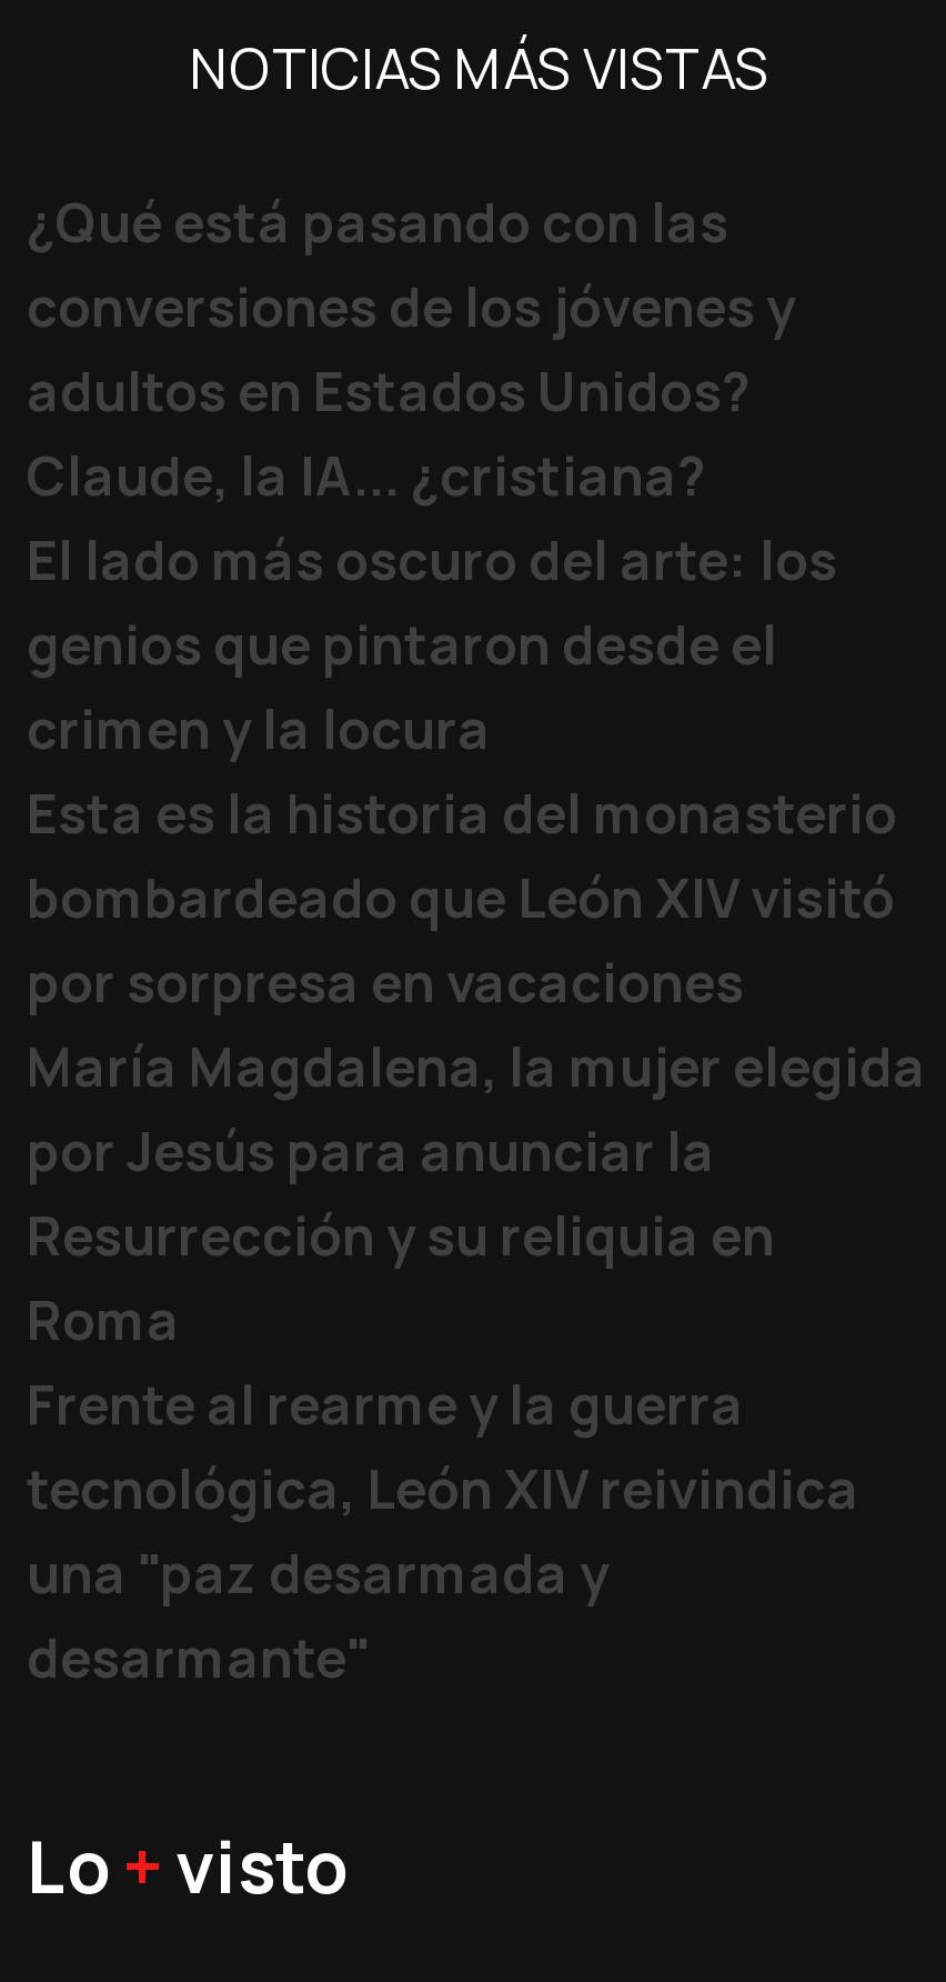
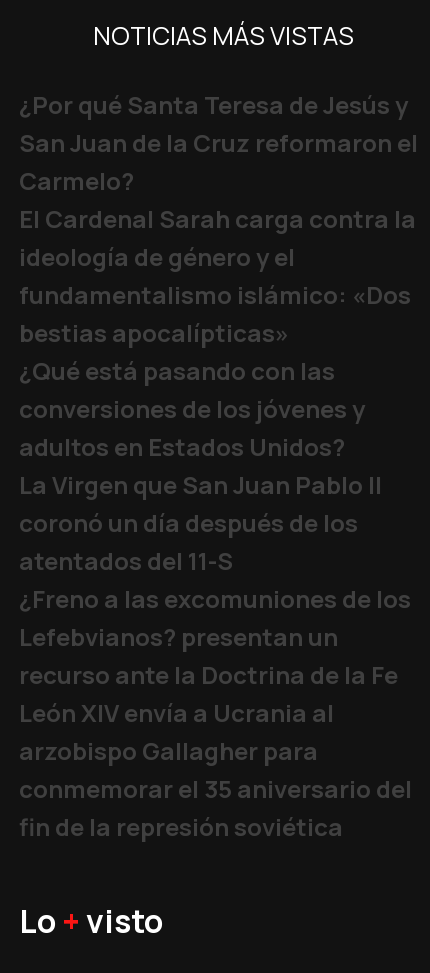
+ ¿Por qué Santa Teresa de Jesús y
+ San Juan de la Cruz reformaron el
+ Carmelo?
+ El Cardenal Sarah carga contra la
+ ideología de género y el
+ fundamentalismo islámico: «Dos
+ bestias apocalípticas»

moved down: ¿Qué está pasando con las | conversiones de los jóvenes y | adultos en Estados Unidos?

- Claude, la IA... ¿cristiana?
- El lado más oscuro del arte: los
- genios que pintaron desde el
- crimen y la locura
- Esta es la historia del monasterio
- bombardeado que León XIV visitó
- por sorpresa en vacaciones
- María Magdalena, la mujer elegida
- por Jesús para anunciar la
- Resurrección y su reliquia en
- Roma
- Frente al rearme y la guerra
- tecnológica, León XIV reivindica
- una "paz desarmada y
- desarmante"
+ La Virgen que San Juan Pablo II
+ coronó un día después de los
+ atentados del 11-S
+ ¿Freno a las excomuniones de los
+ Lefebvianos? presentan un
+ recurso ante la Doctrina de la Fe
+ León XIV envía a Ucrania al
+ arzobispo Gallagher para
+ conmemorar el 35 aniversario del
+ fin de la represión soviética
